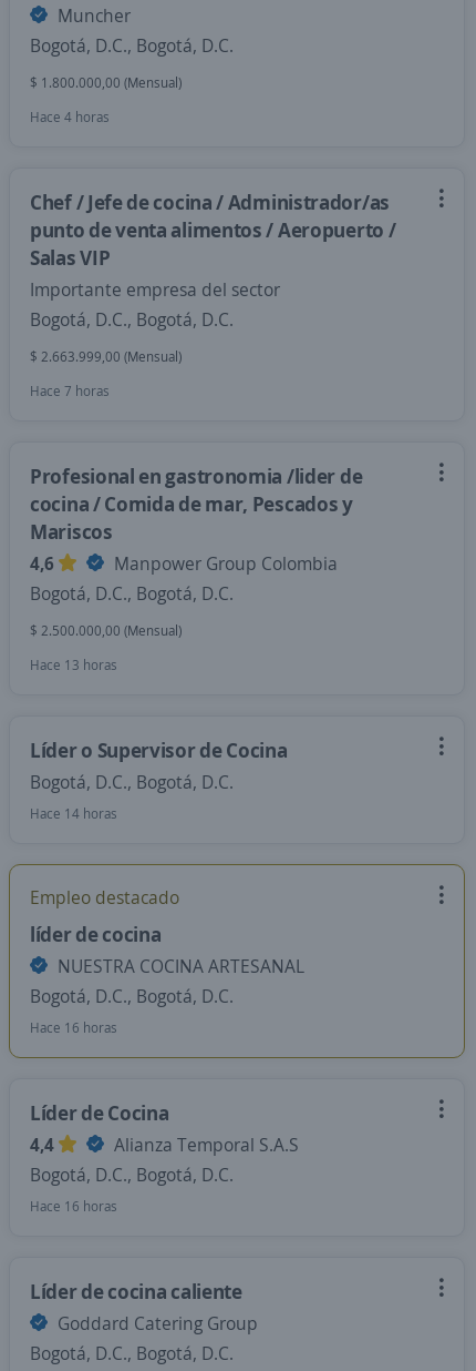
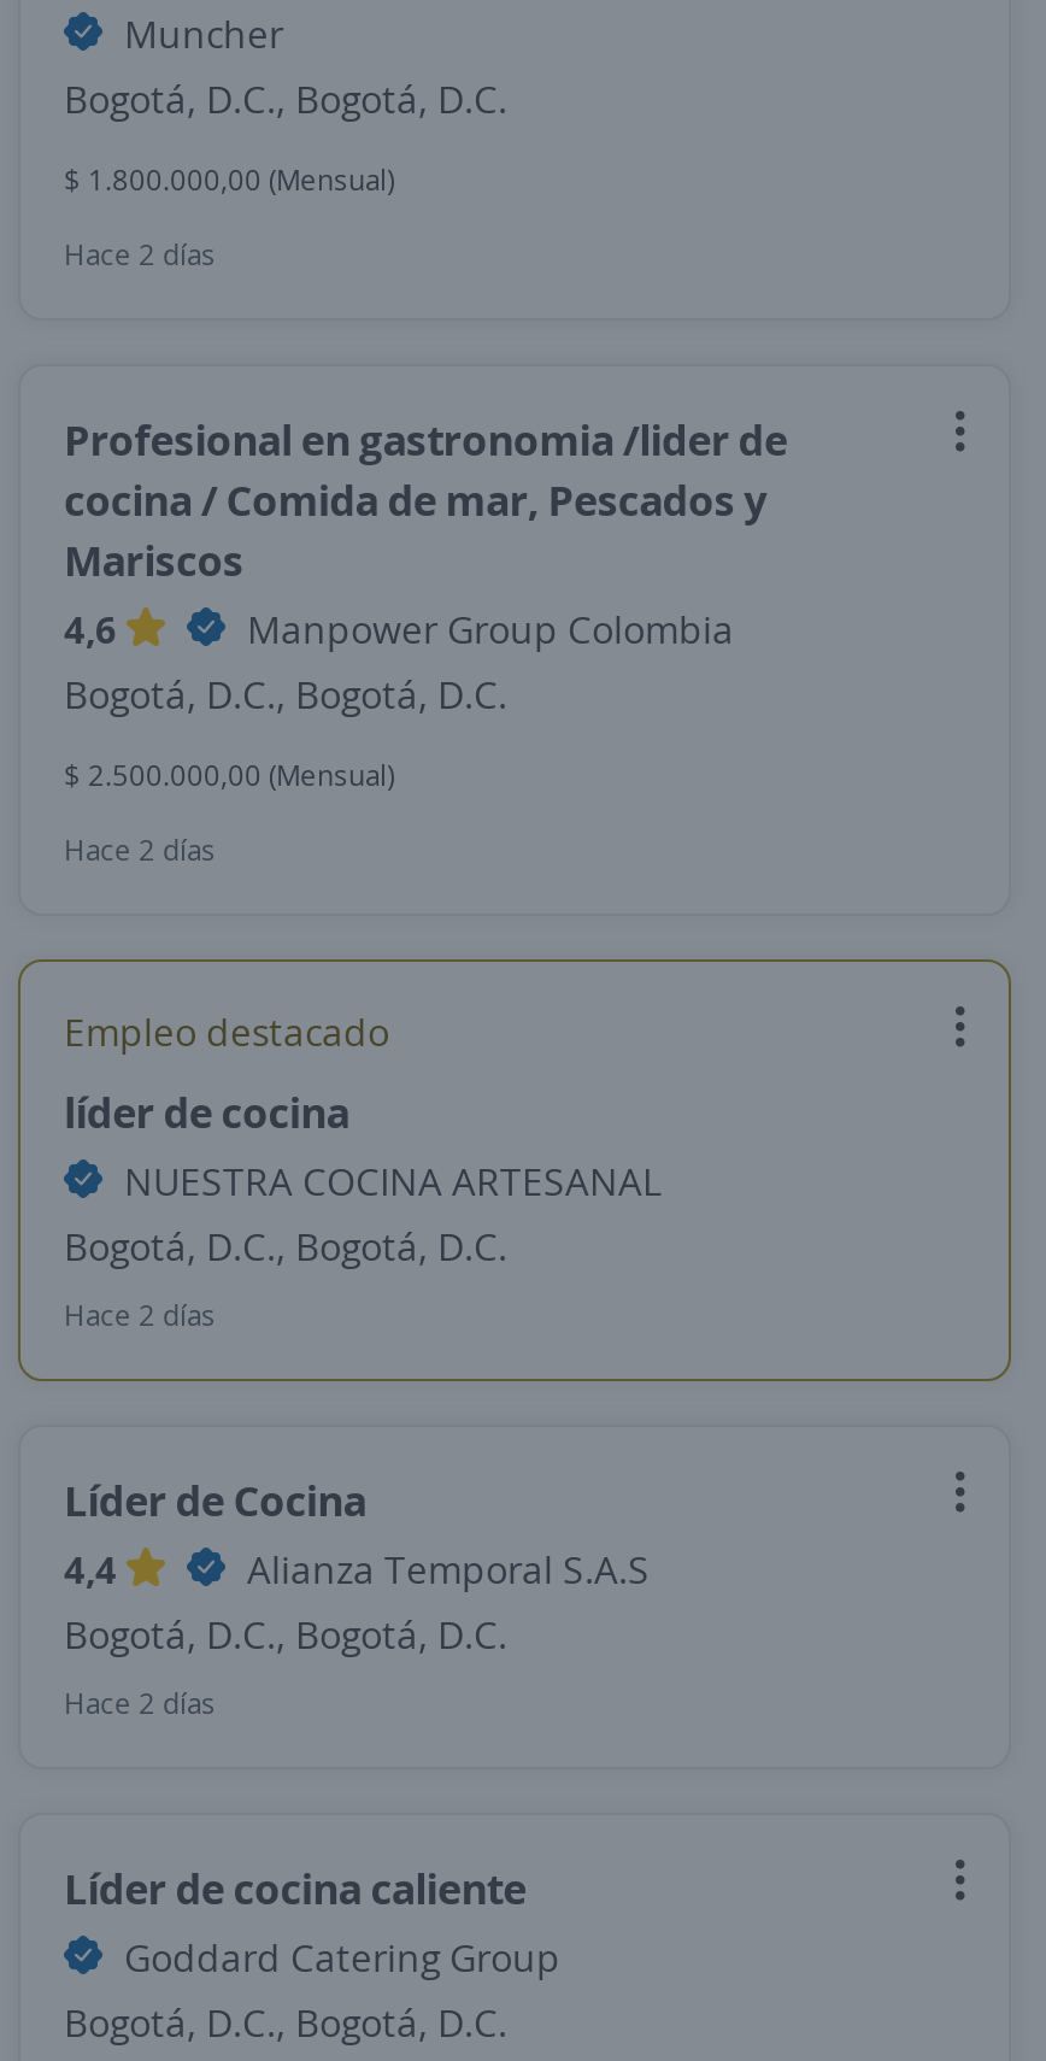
- Hace 4 horas
- Chef / Jefe de cocina / Administrador/as
- punto de venta alimentos / Aeropuerto /
- Salas VIP
- Importante empresa del sector
- Bogotá, D.C., Bogotá, D.C.
- $ 2.663.999,00 (Mensual)
- Hace 7 horas
+ Hace 2 días

- Hace 13 horas
- Líder o Supervisor de Cocina
- Bogotá, D.C., Bogotá, D.C.
- Hace 14 horas
+ Hace 2 días

- Hace 16 horas
+ Hace 2 días

- Hace 16 horas
+ Hace 2 días
